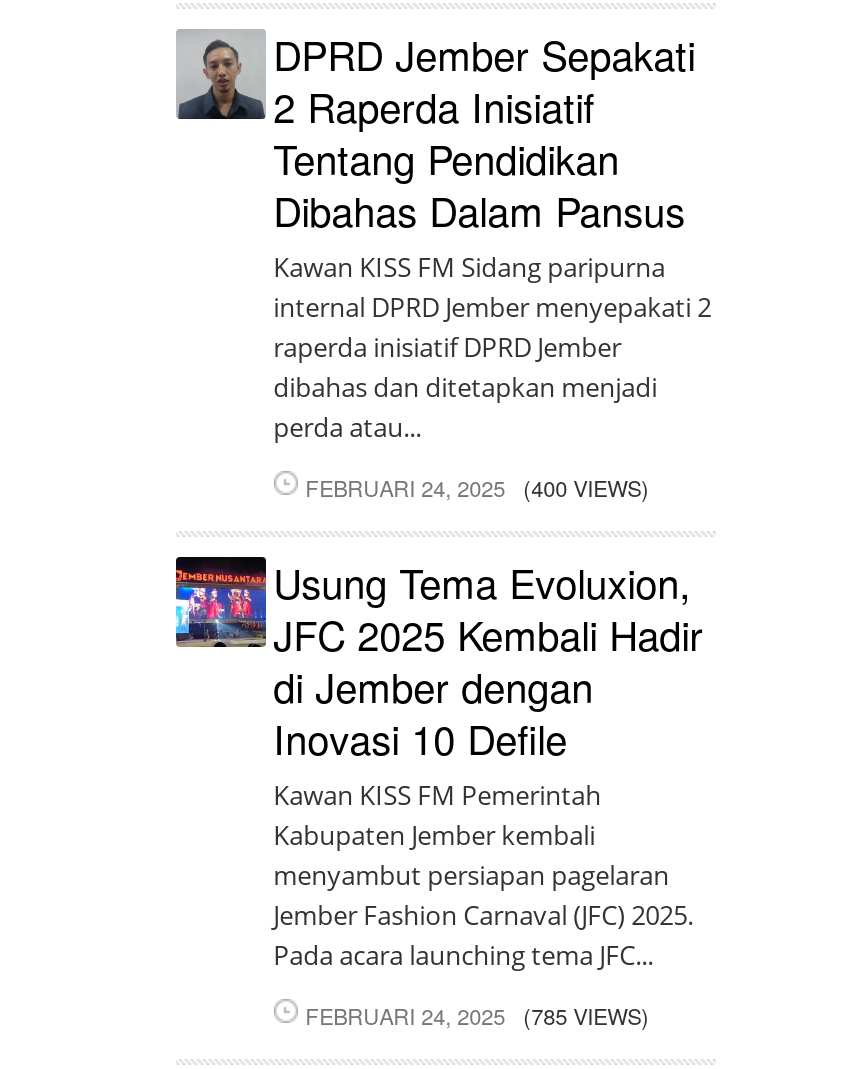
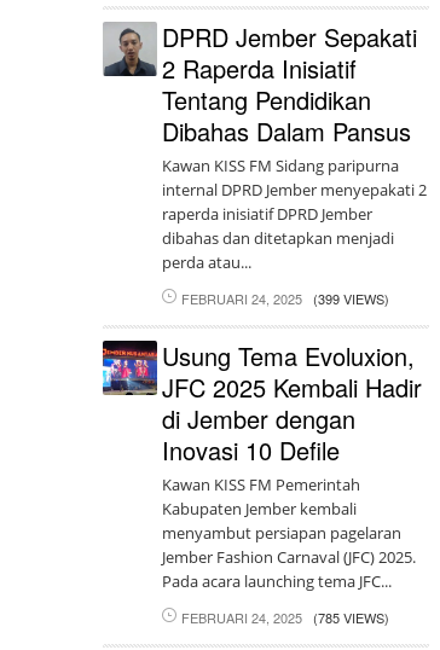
- FEBRUARI 24, 2025 (400 VIEWS)
+ FEBRUARI 24, 2025 (399 VIEWS)
